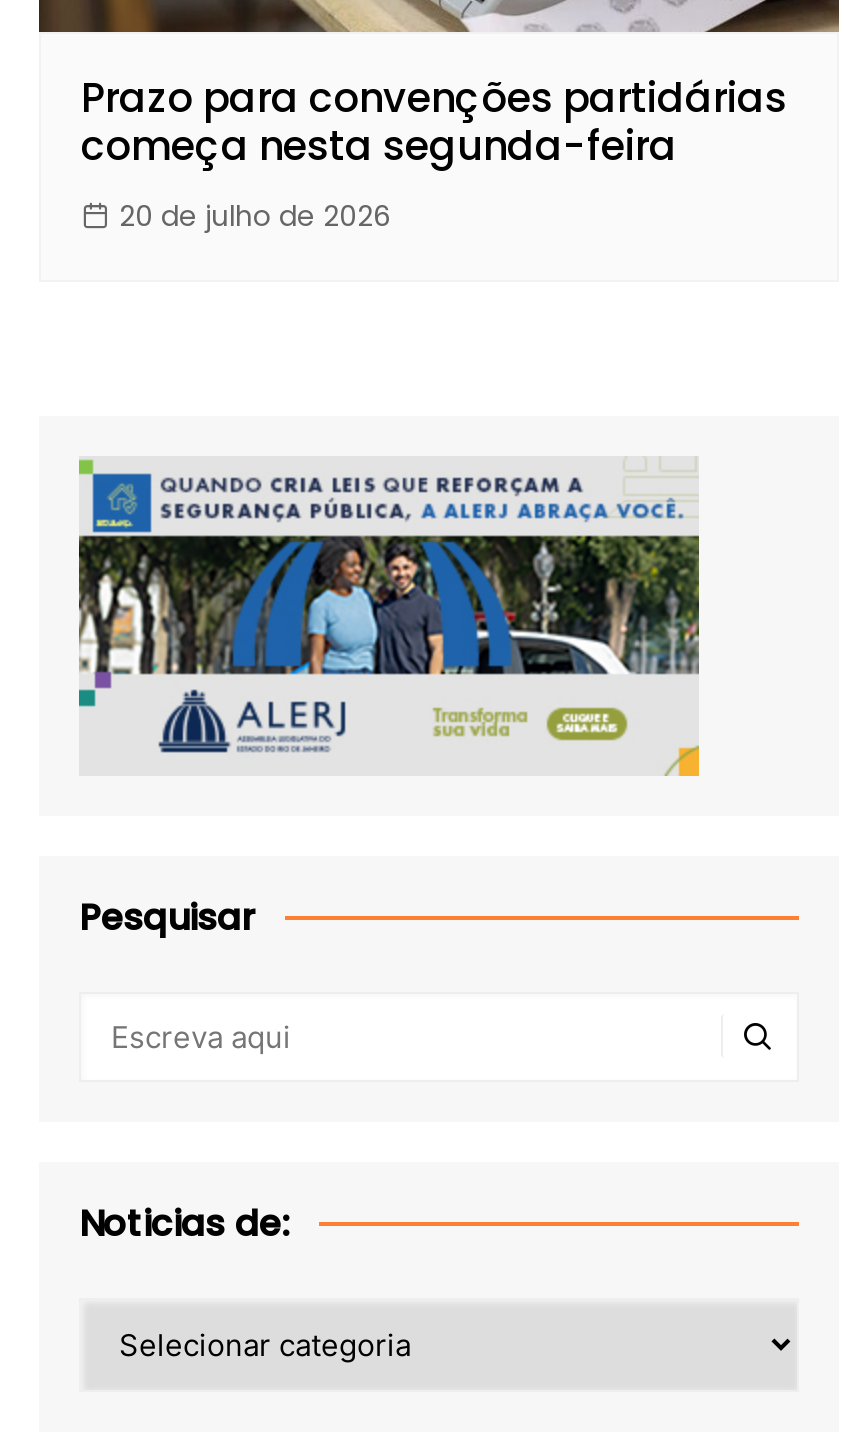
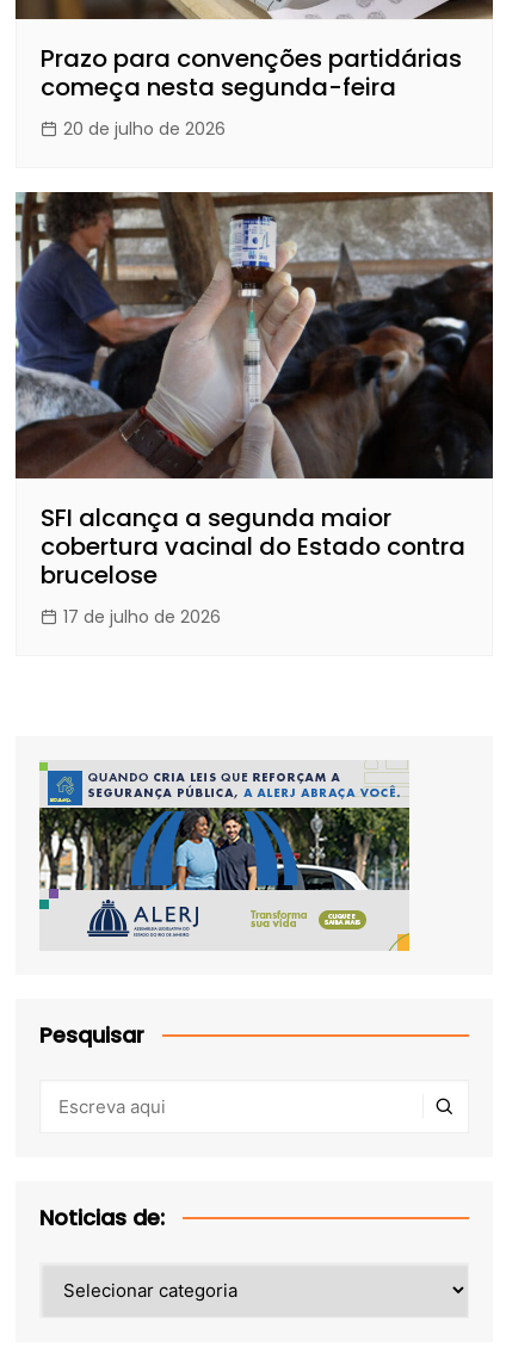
+ [image]
+ SFI alcança a segunda maior
+ cobertura vacinal do Estado contra
+ brucelose
+ 17 de julho de 2026
